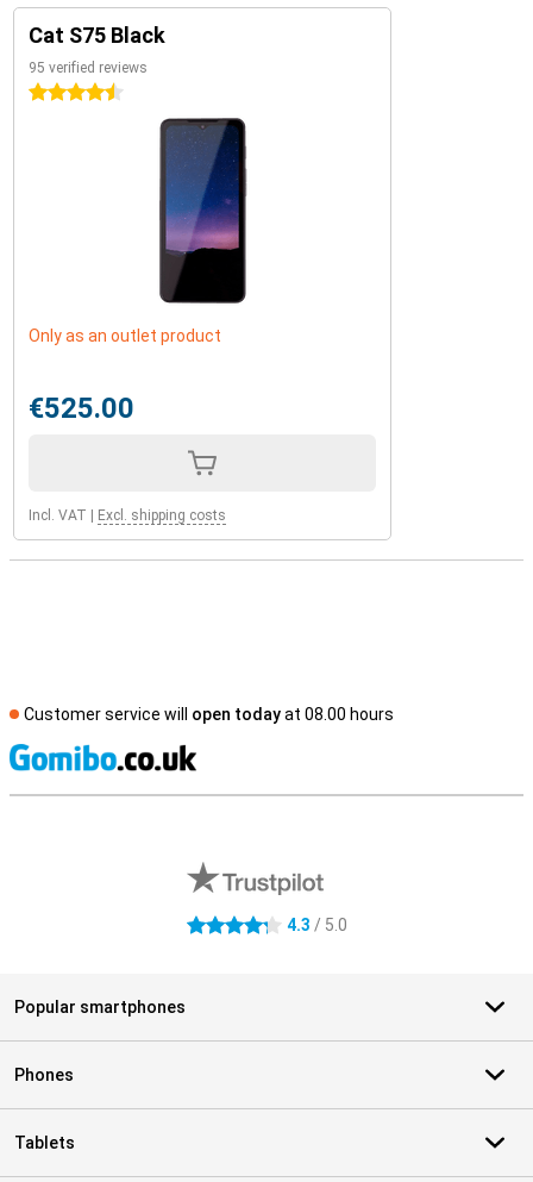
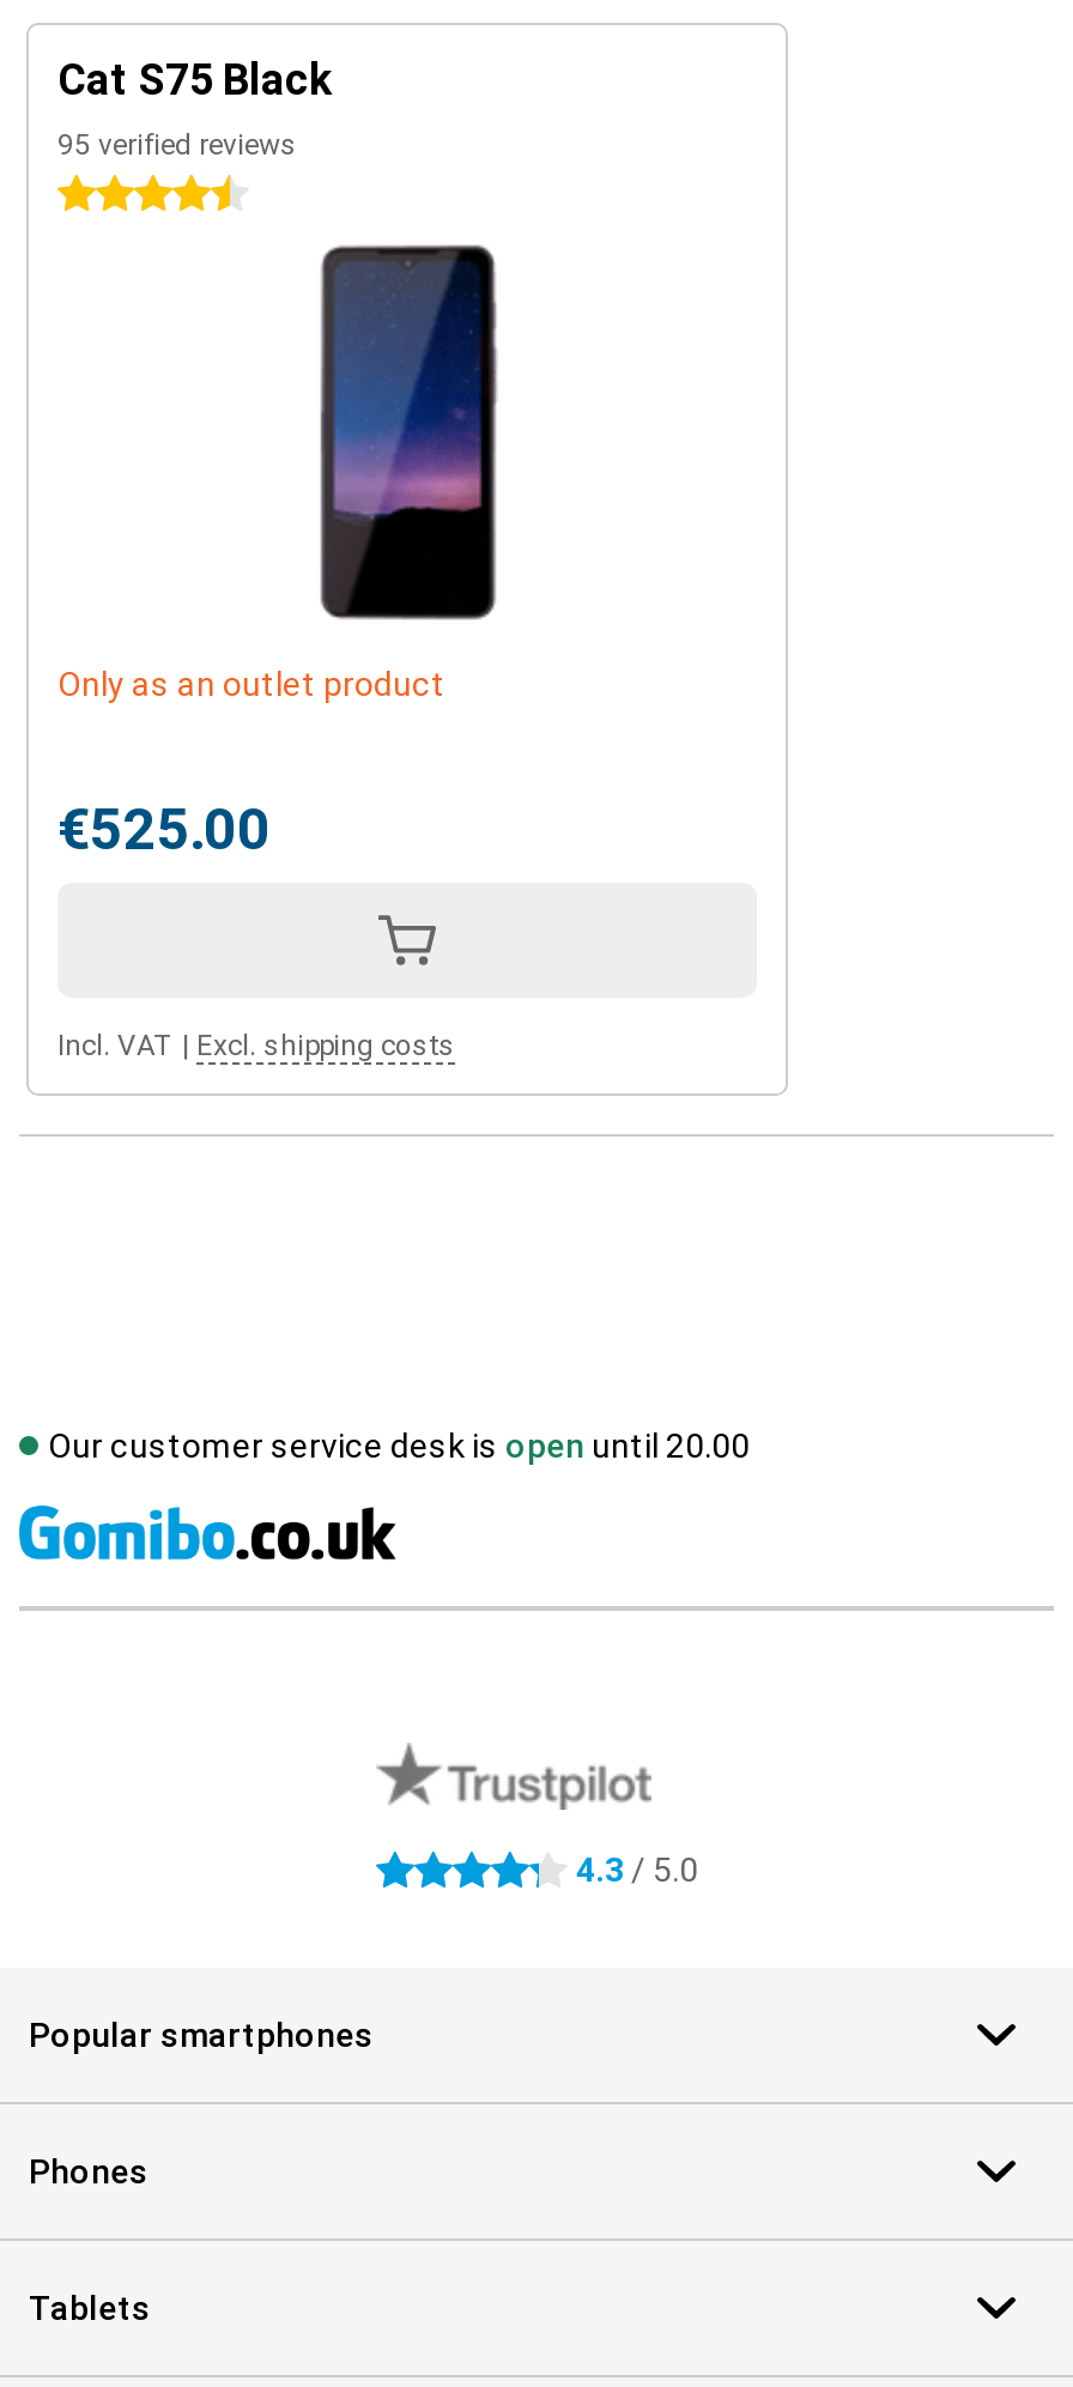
- Customer service will open today at 08.00 hours
+ Our customer service desk is open until 20.00
